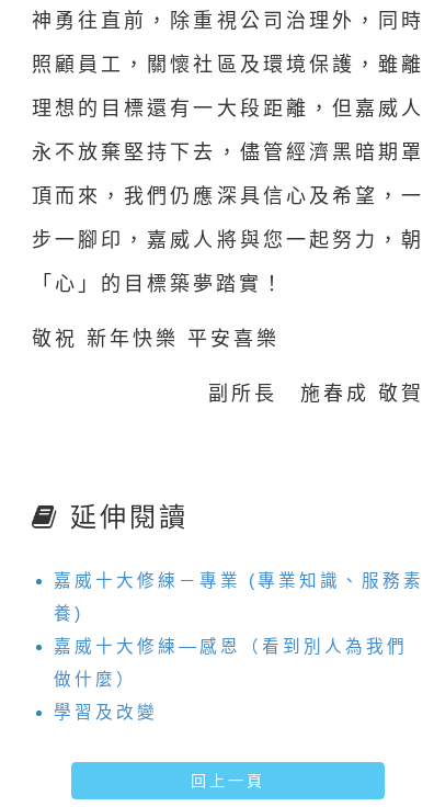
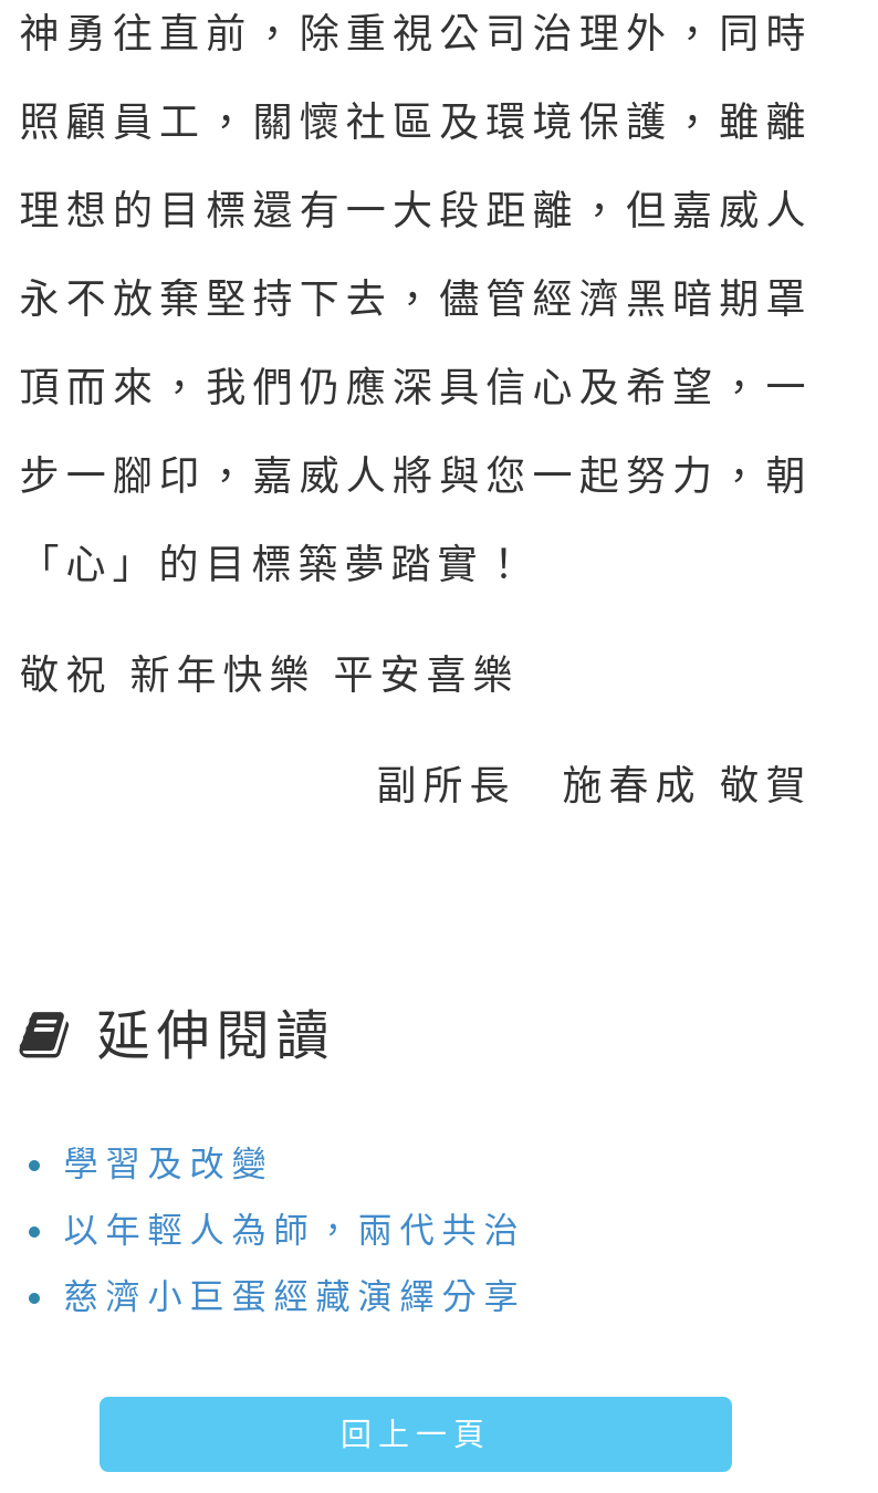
- 嘉威十大修練－專業 (專業知識、服務素
- 養)
- 嘉威十大修練—感恩（看到別人為我們
- 做什麼）

moved up: 學習及改變

+ 以年輕人為師，兩代共治
+ 慈濟小巨蛋經藏演繹分享
